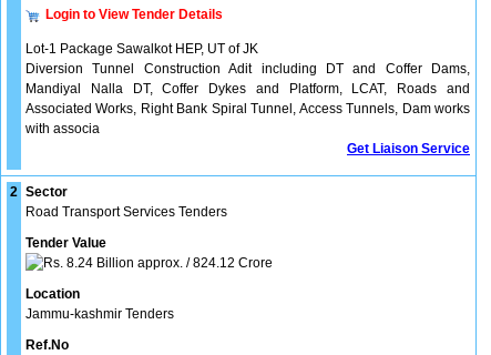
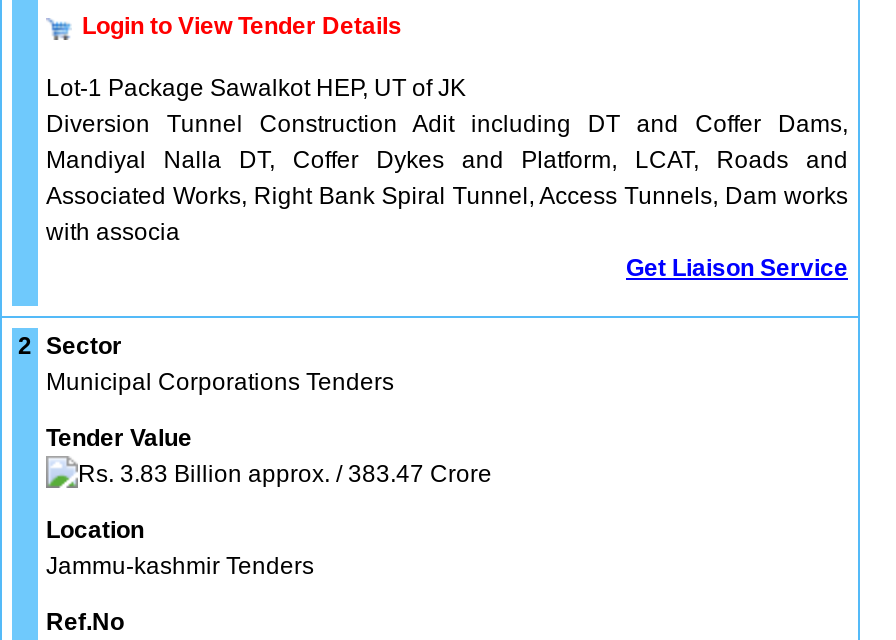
- Road Transport Services Tenders
+ Municipal Corporations Tenders

- 8.24 Billion approx. / 824.12 Crore
+ 3.83 Billion approx. / 383.47 Crore
